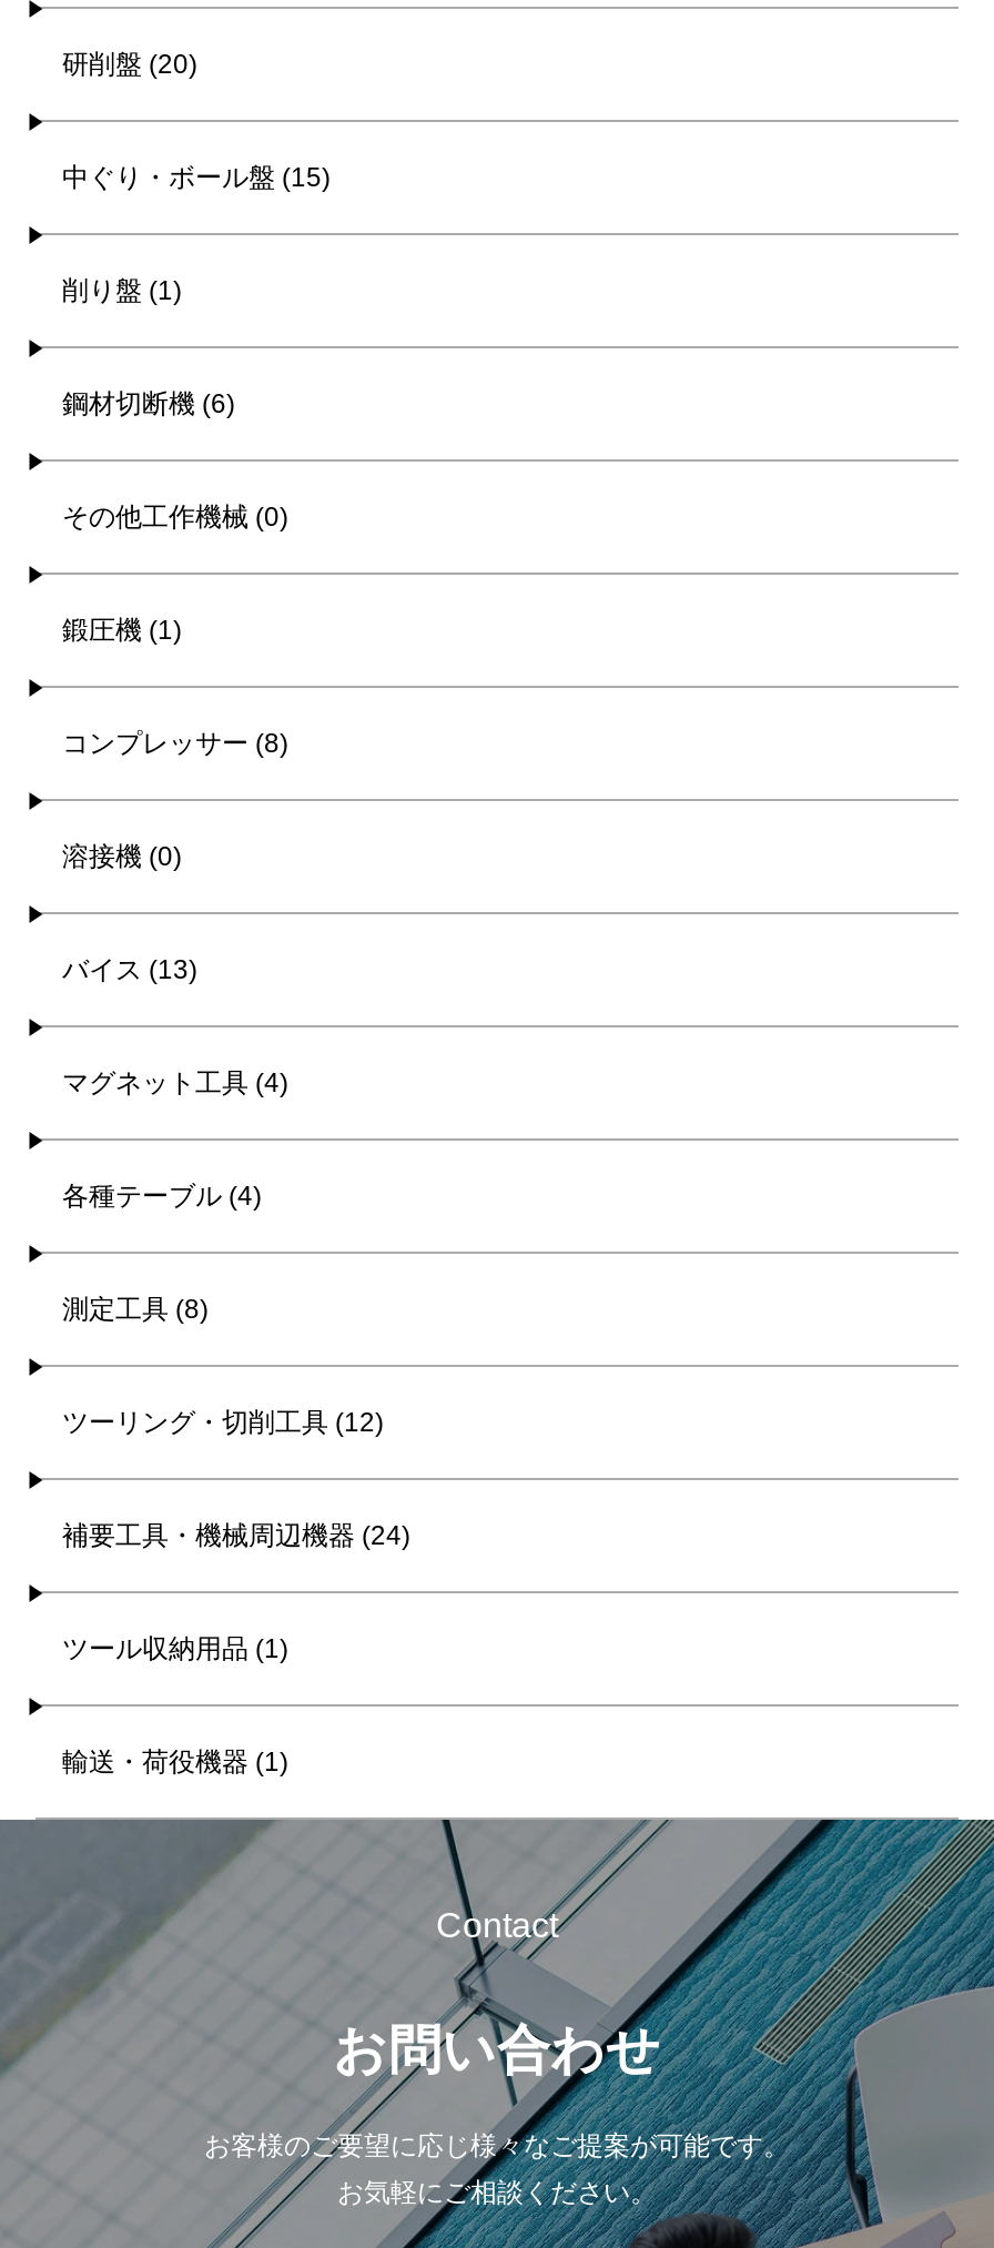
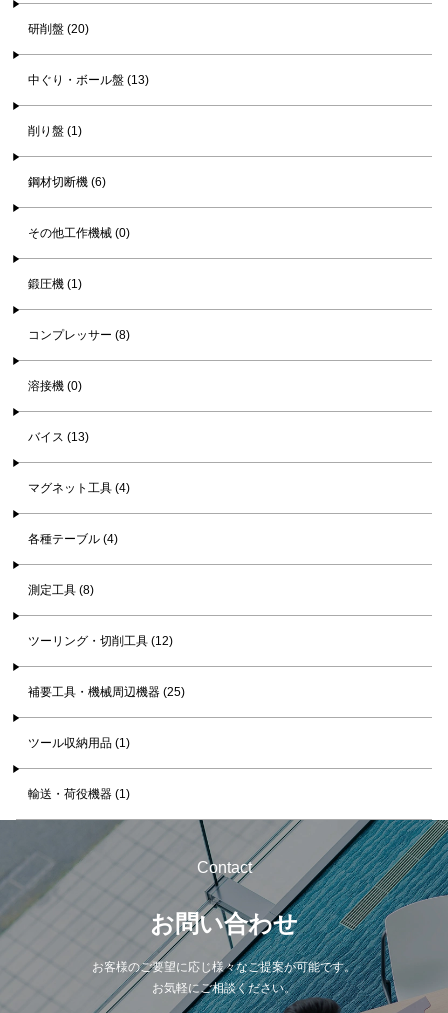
- 中ぐり・ボール盤 (15)
+ 中ぐり・ボール盤 (13)

- 補要工具・機械周辺機器 (24)
+ 補要工具・機械周辺機器 (25)
